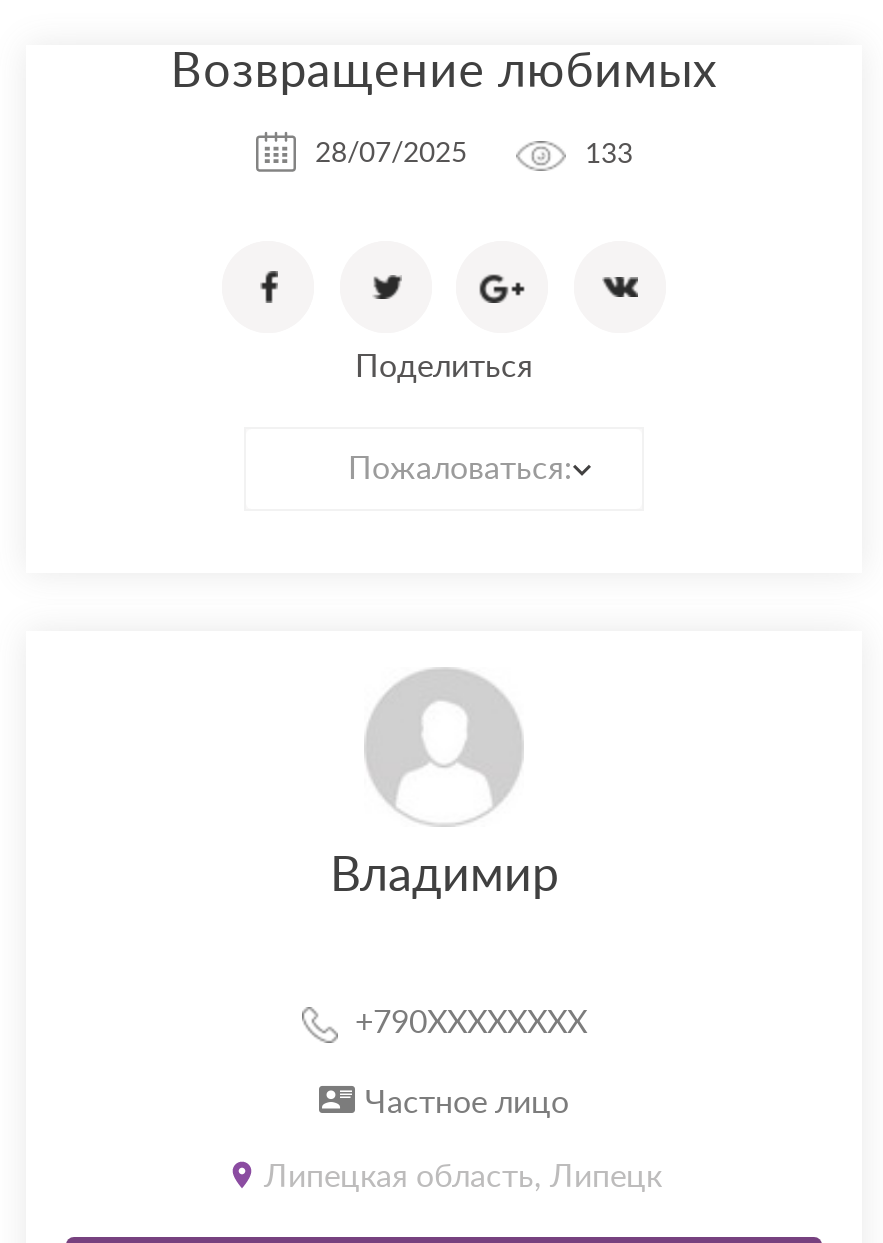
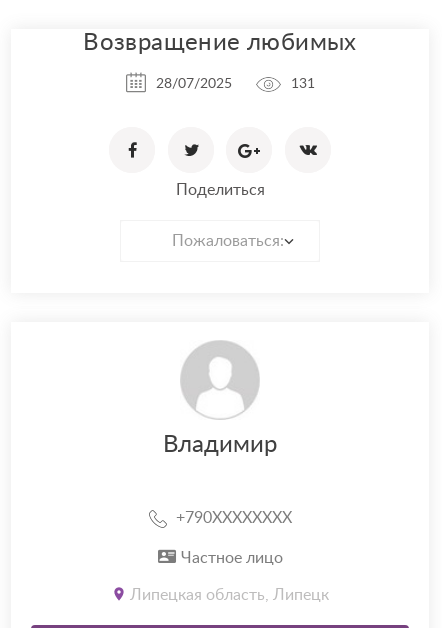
- 133
+ 131
